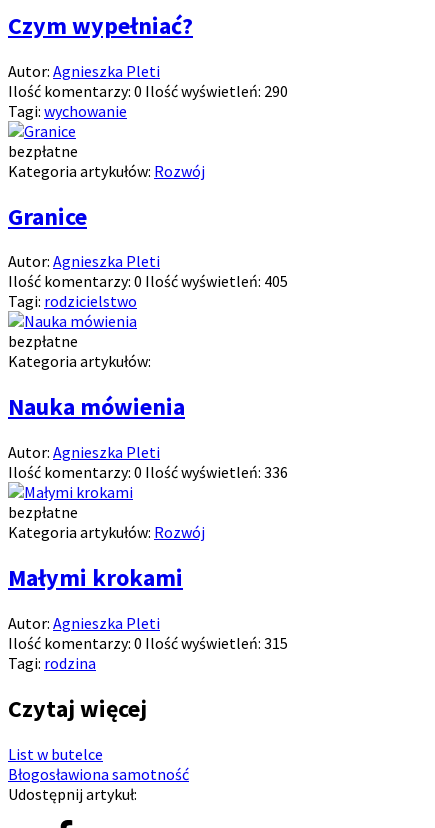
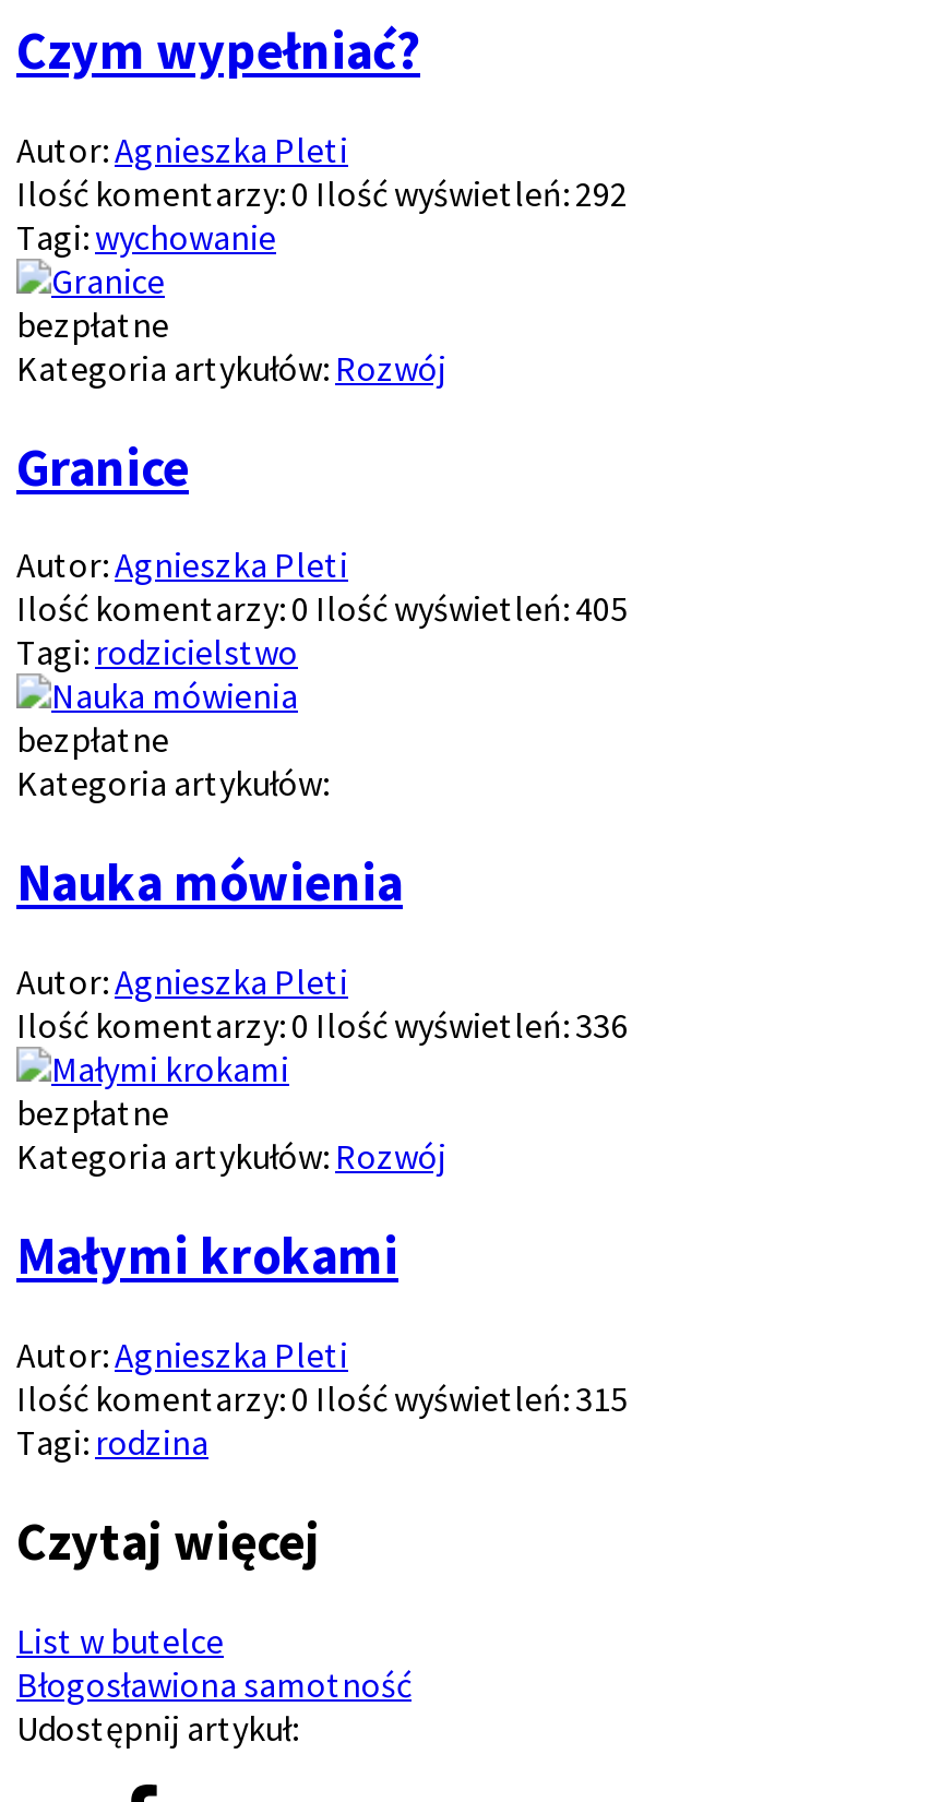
- Ilość komentarzy: 0 Ilość wyświetleń: 290
+ Ilość komentarzy: 0 Ilość wyświetleń: 292
